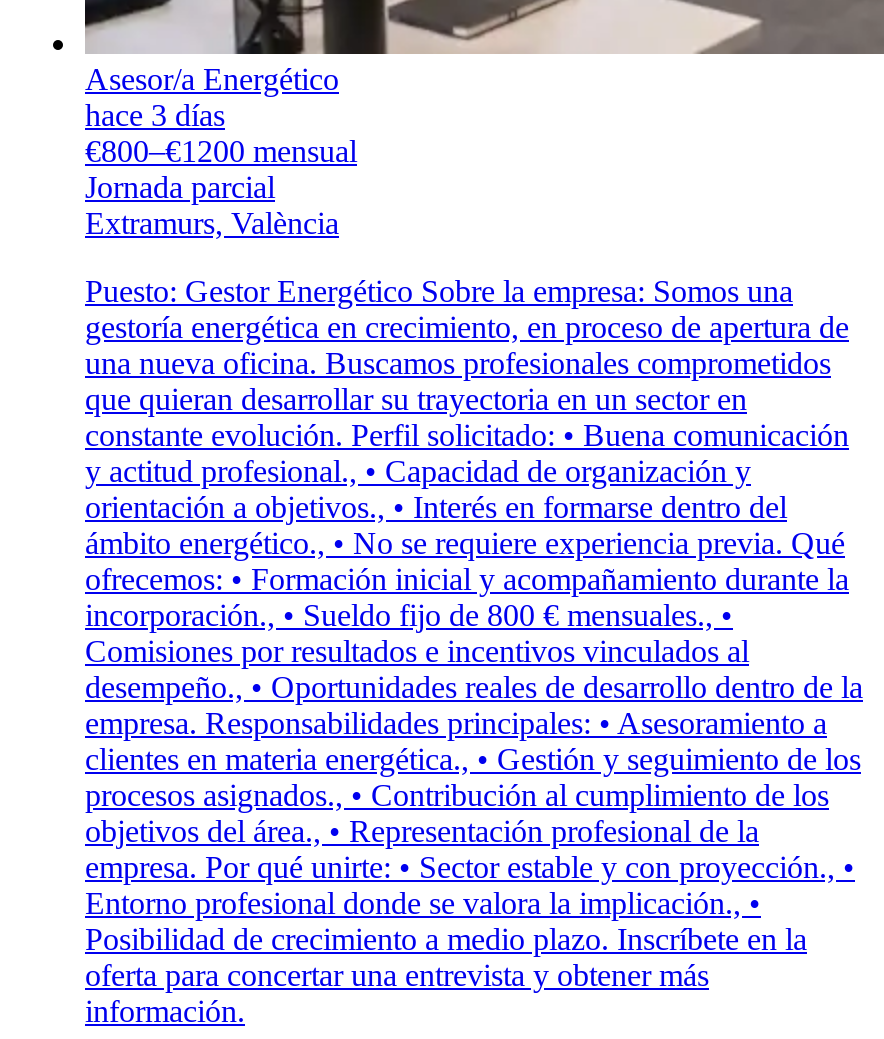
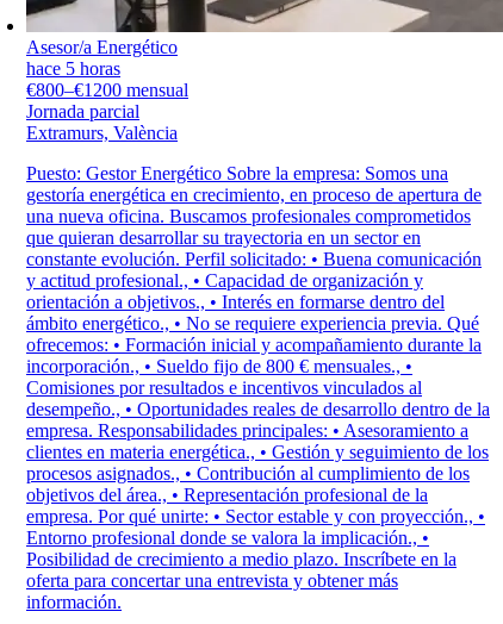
- hace 3 días
+ hace 5 horas
